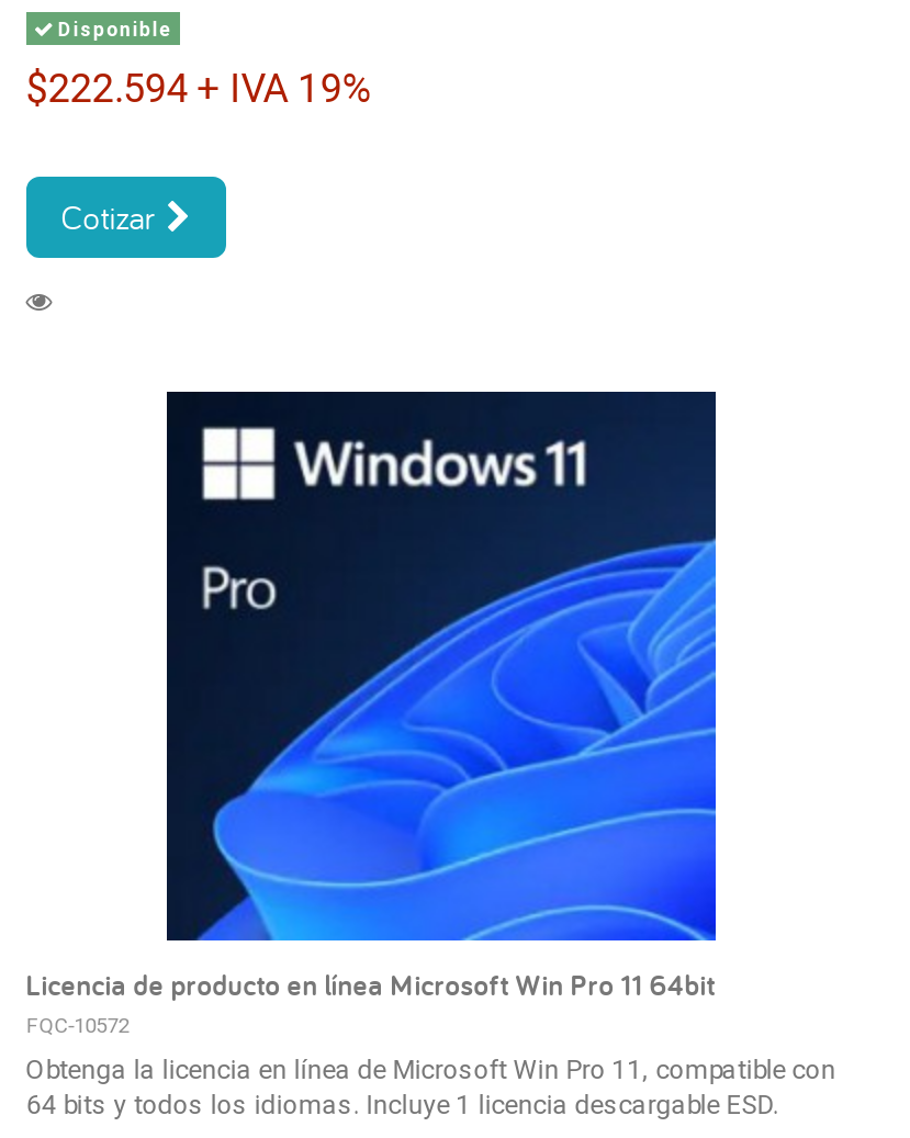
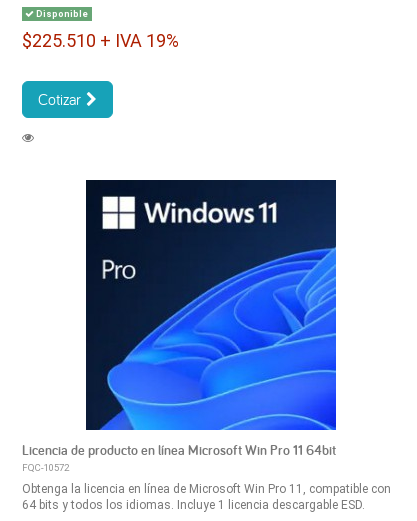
- $222.594 + IVA 19%
+ $225.510 + IVA 19%
